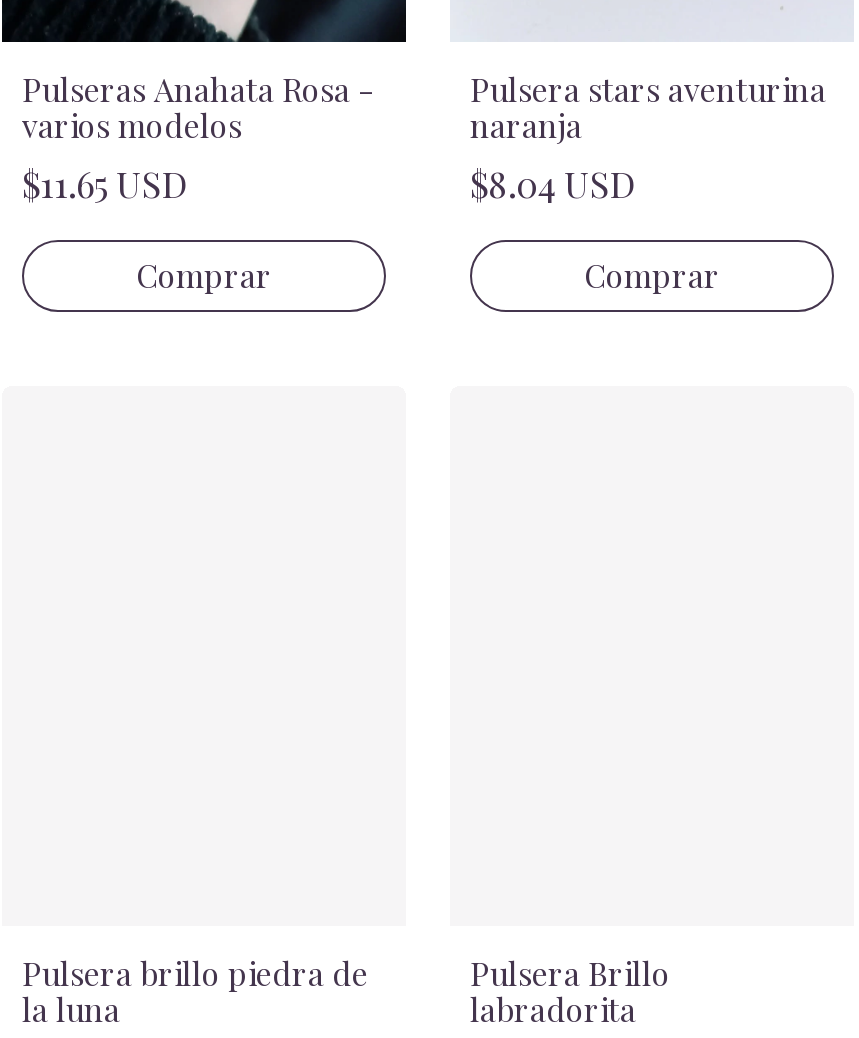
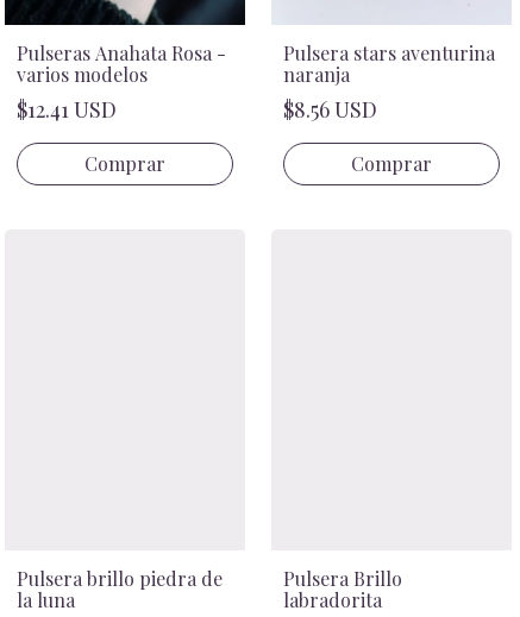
- $11.65 USD
+ $12.41 USD

- $8.04 USD
+ $8.56 USD
